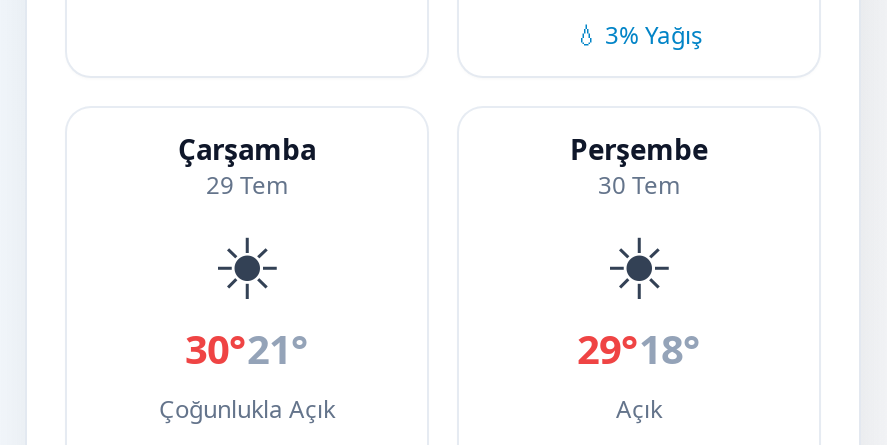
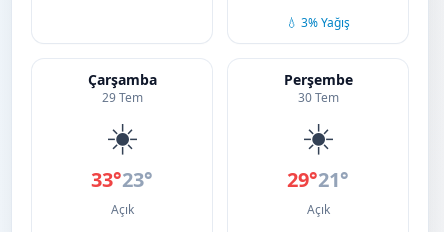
- 30°21°
- Çoğunlukla Açık
+ 33°23°
+ Açık

- 29°18°
+ 29°21°
